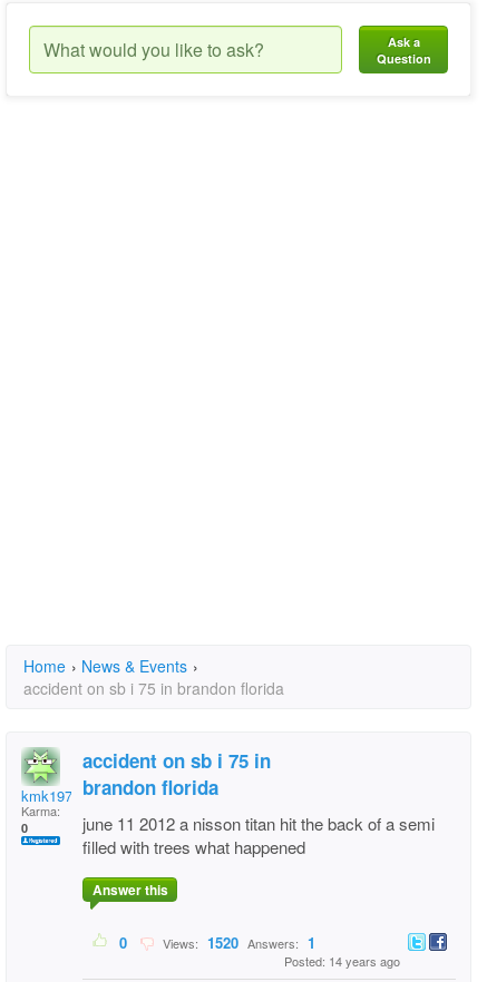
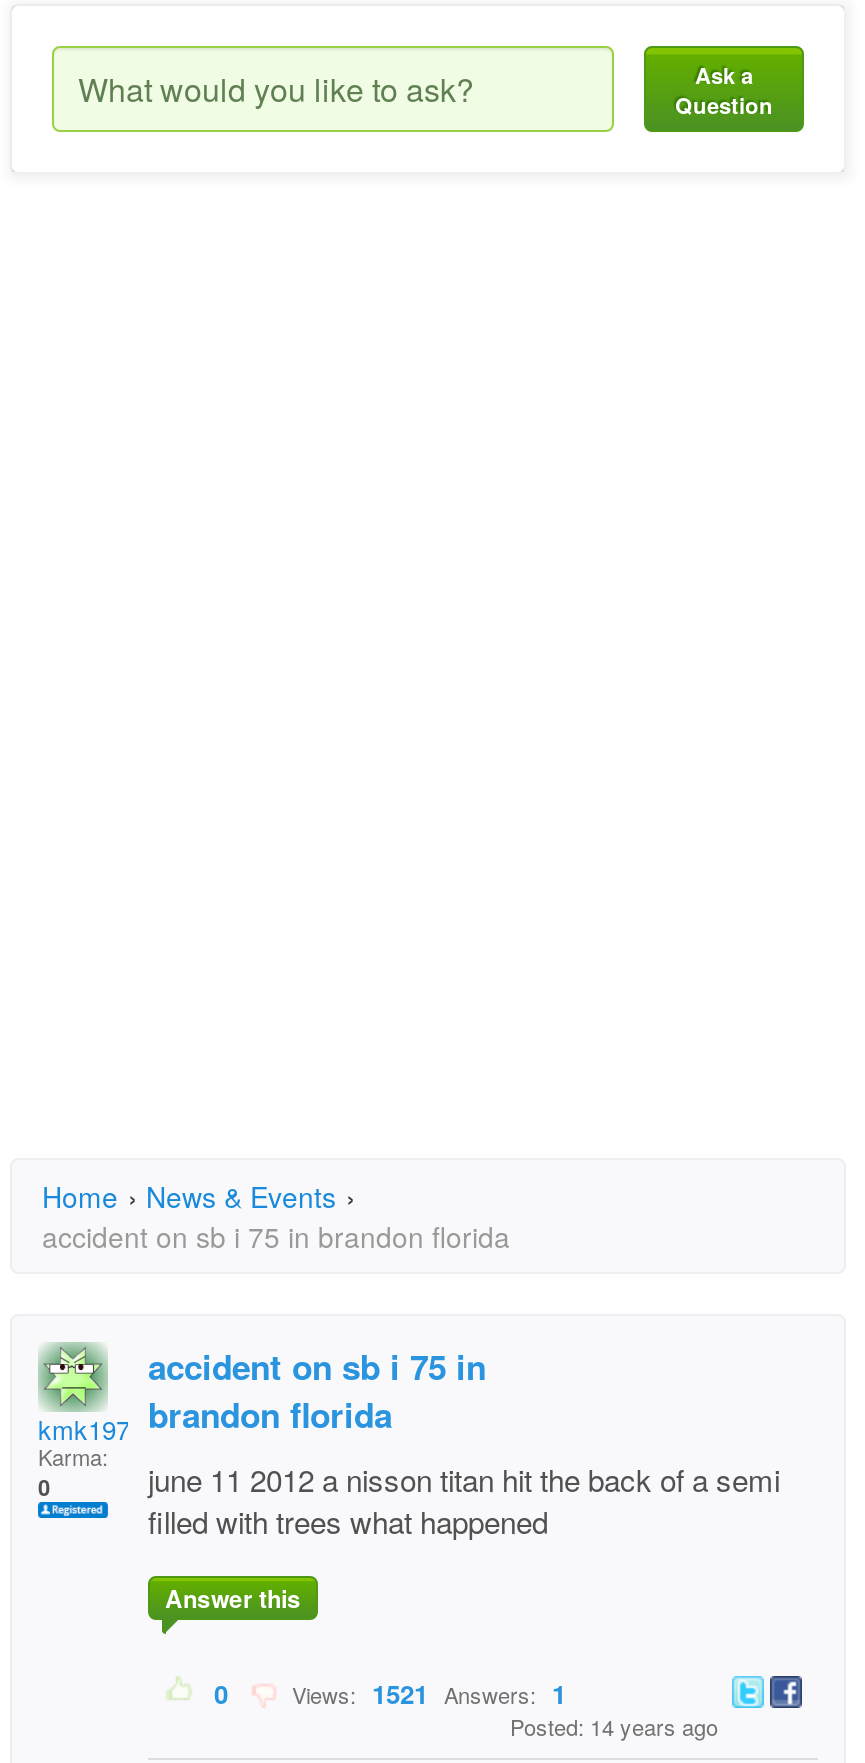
- Views: 1520 Answers: 1
+ Views: 1521 Answers: 1
